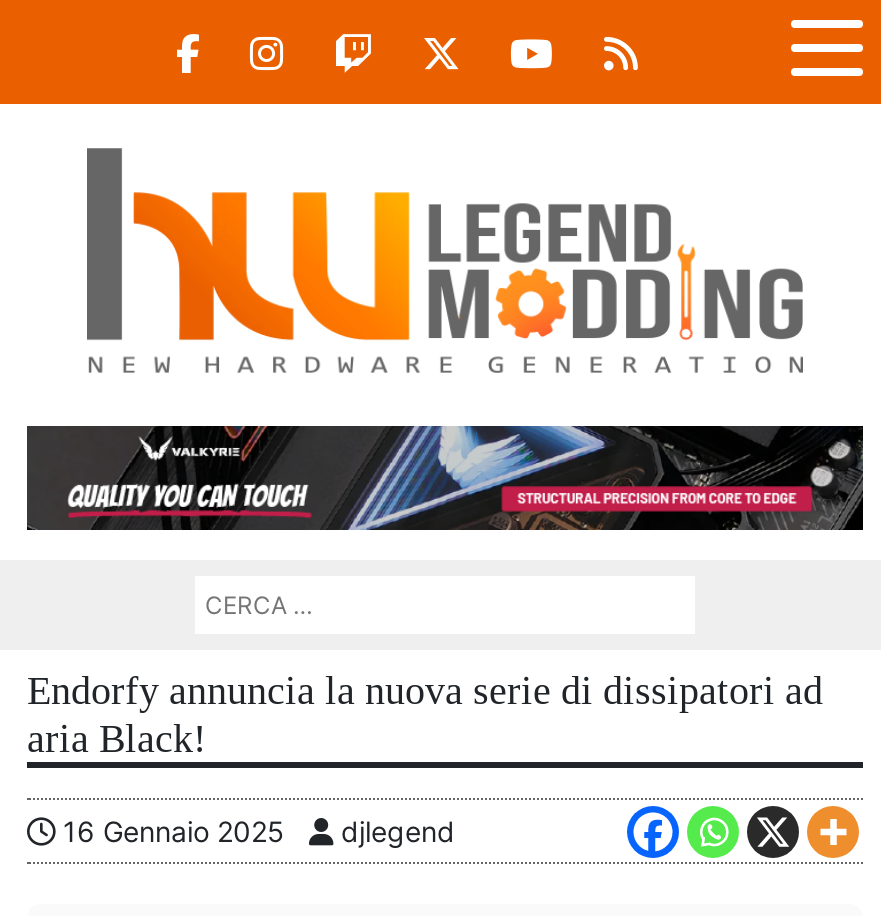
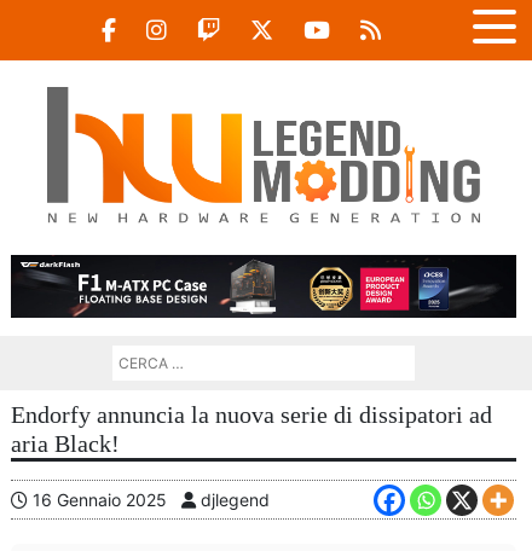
- [image]
+ [image]
